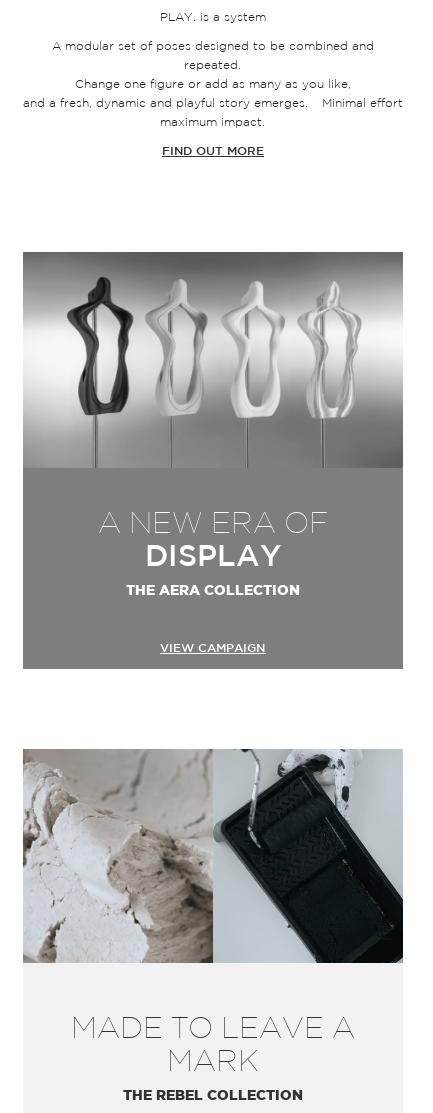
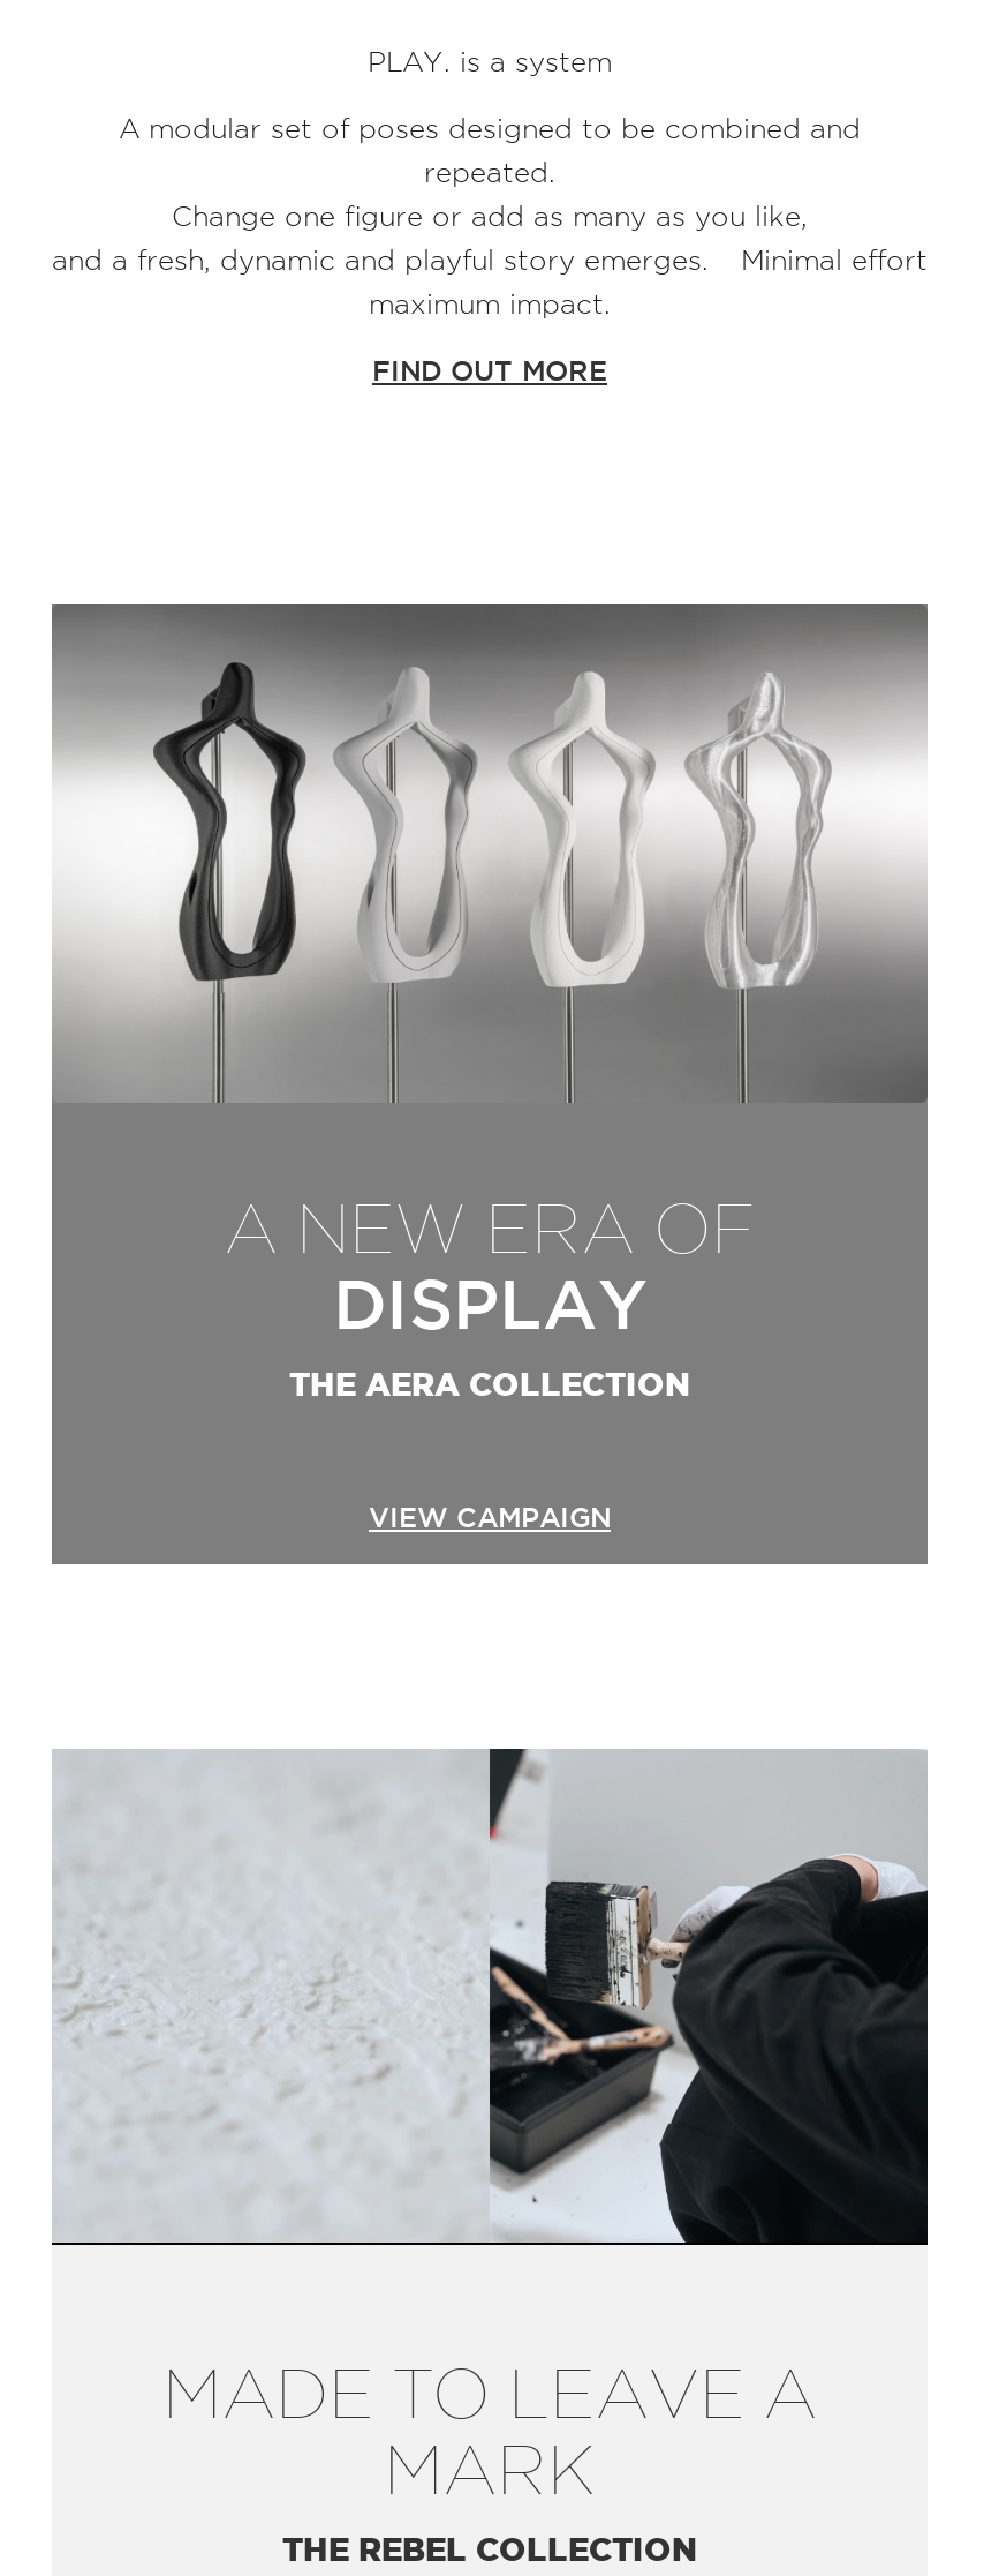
- [image]
+ [image]
